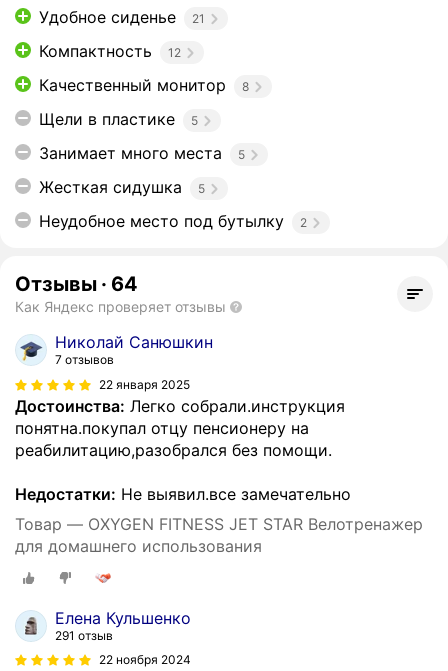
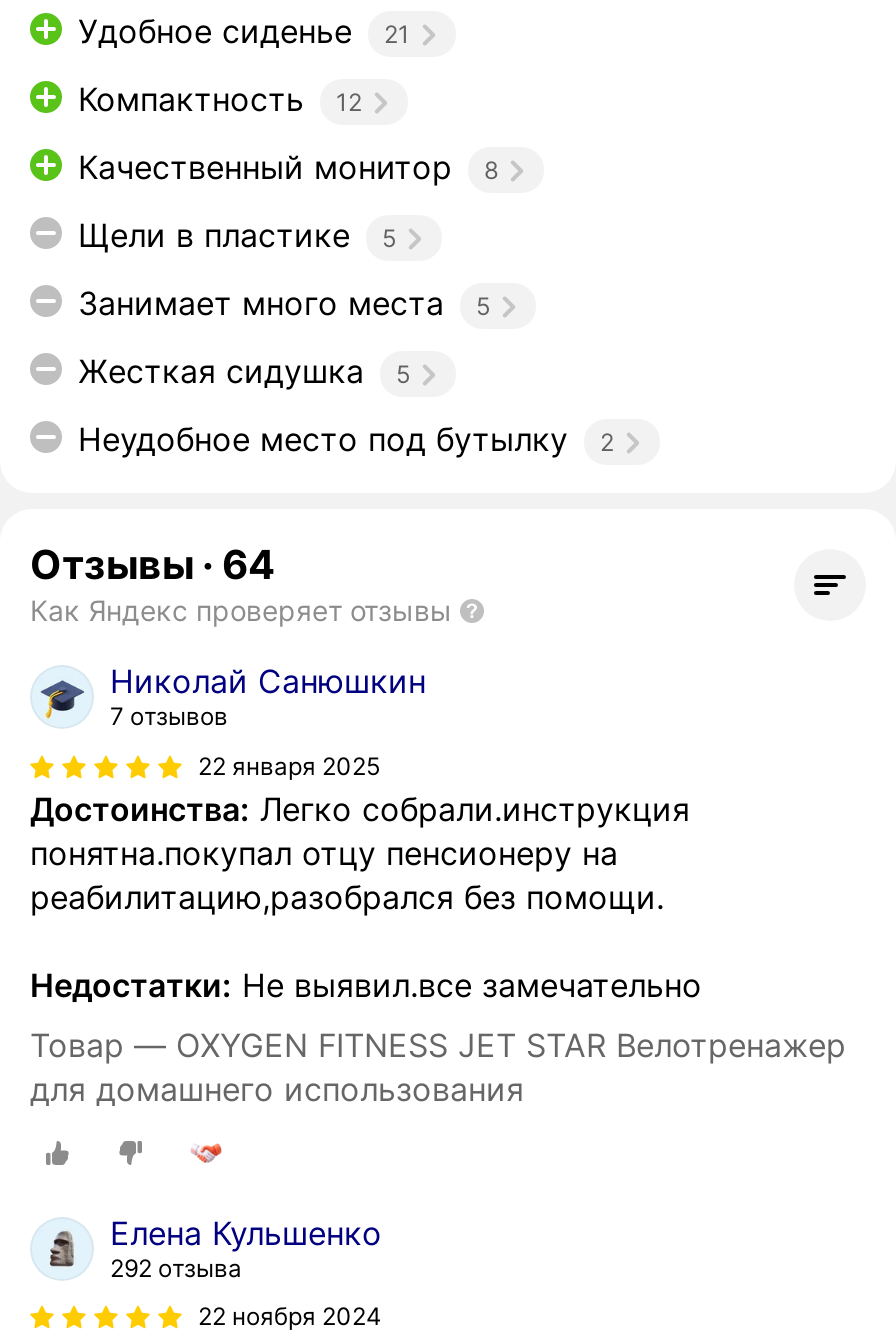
- 291 отзыв
+ 292 отзыва
